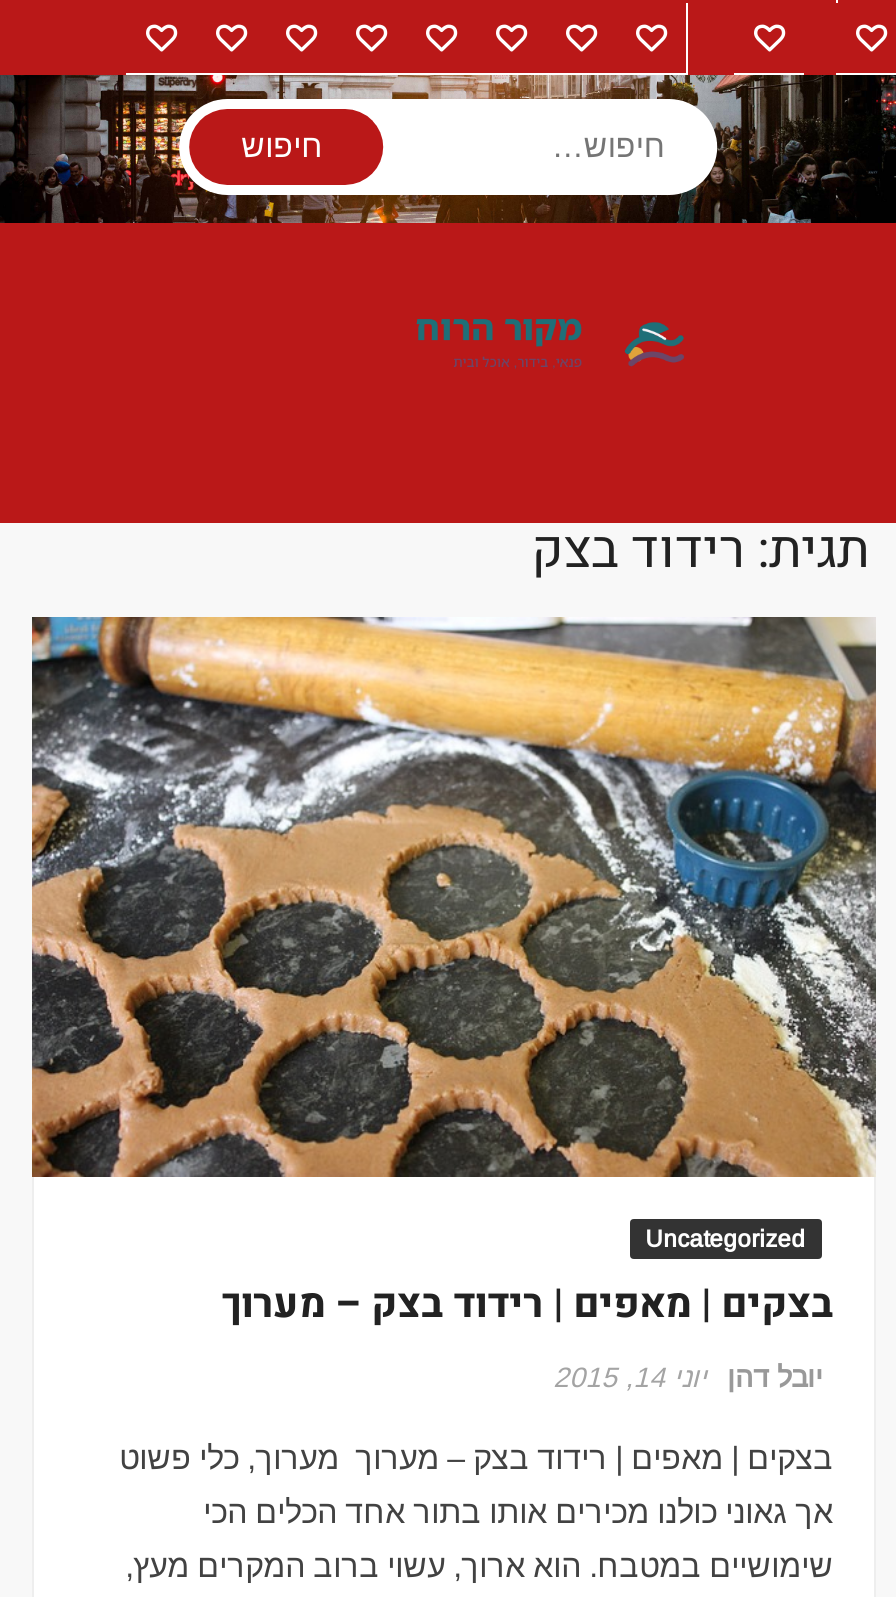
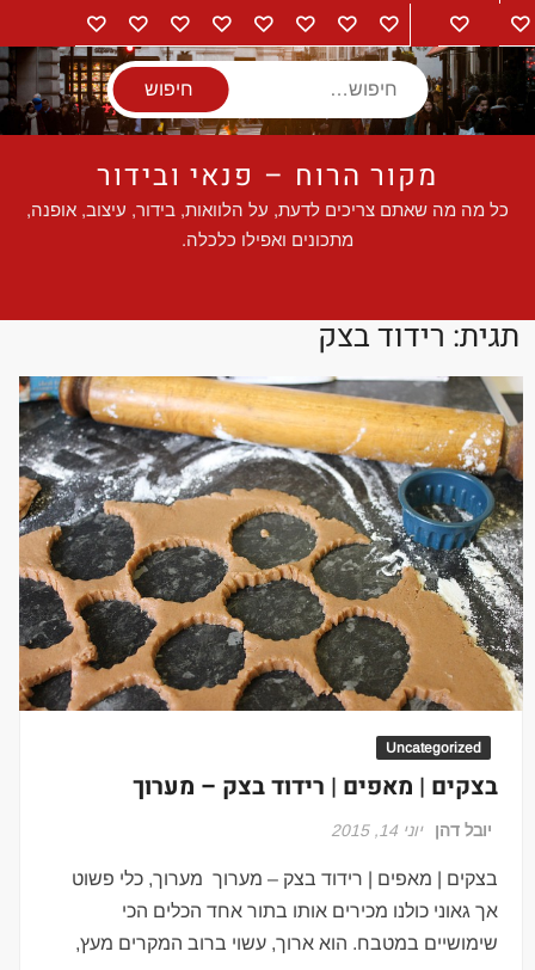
+ מקור הרוח – פנאי ובידור
+ כל מה מה שאתם צריכים לדעת, על הלוואות, בידור, עיצוב, אופנה,
+ מתכונים ואפילו כלכלה.
